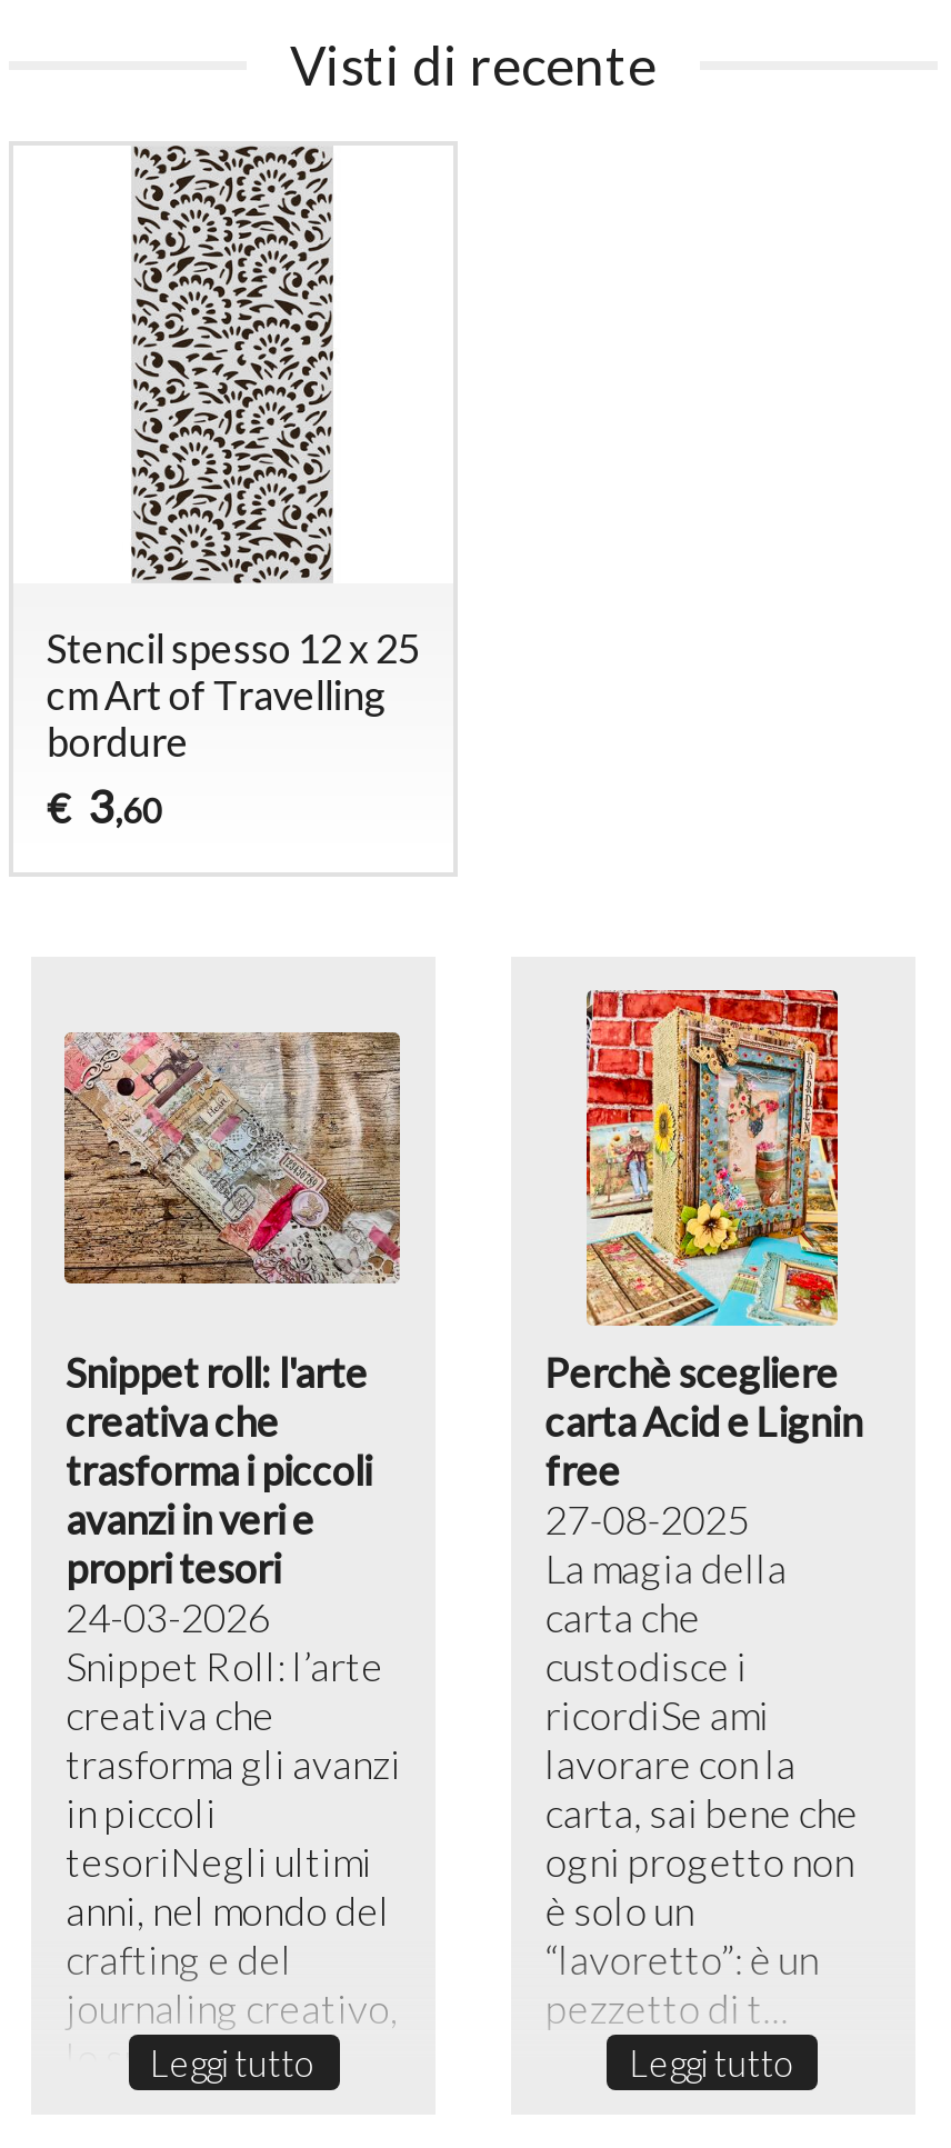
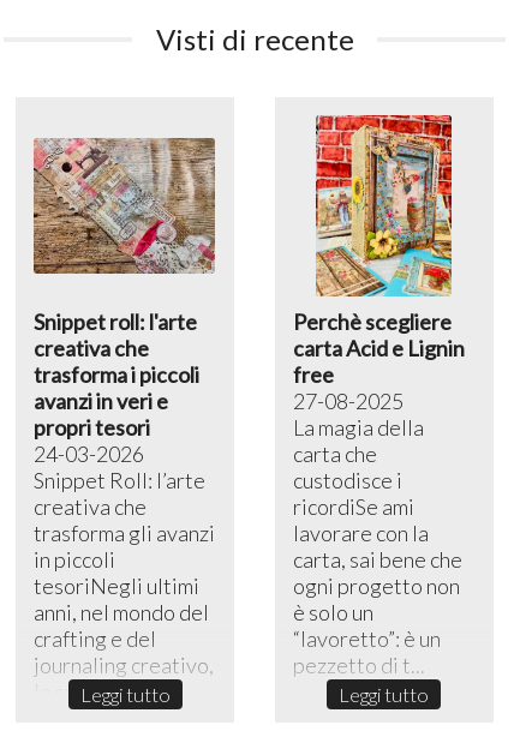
- [image]
- Stencil spesso 12 x 25
- cm Art of Travelling
- bordure
- € 3,60
